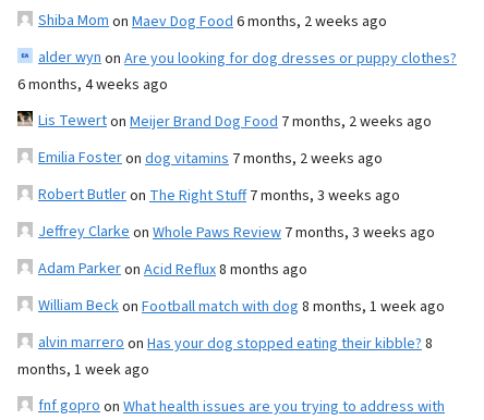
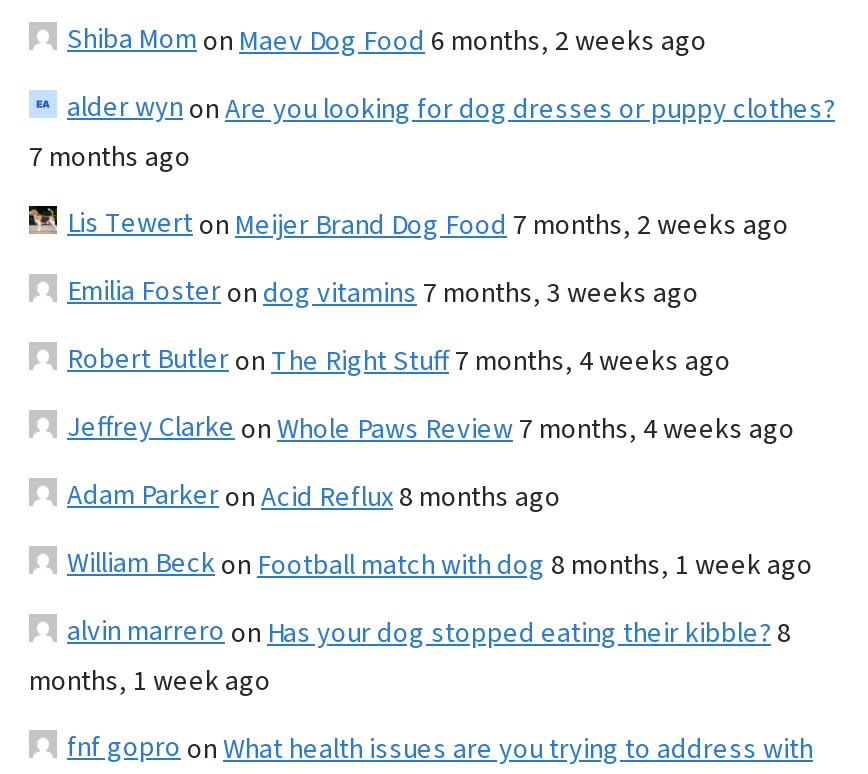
- 6 months, 4 weeks ago
+ 7 months ago

- Emilia Fosteron dog vitamins 7 months, 2 weeks ago
+ Emilia Fosteron dog vitamins 7 months, 3 weeks ago

- Robert Butleron The Right Stuff 7 months, 3 weeks ago
+ Robert Butleron The Right Stuff 7 months, 4 weeks ago

- Jeffrey Clarkeon Whole Paws Review 7 months, 3 weeks ago
+ Jeffrey Clarkeon Whole Paws Review 7 months, 4 weeks ago
